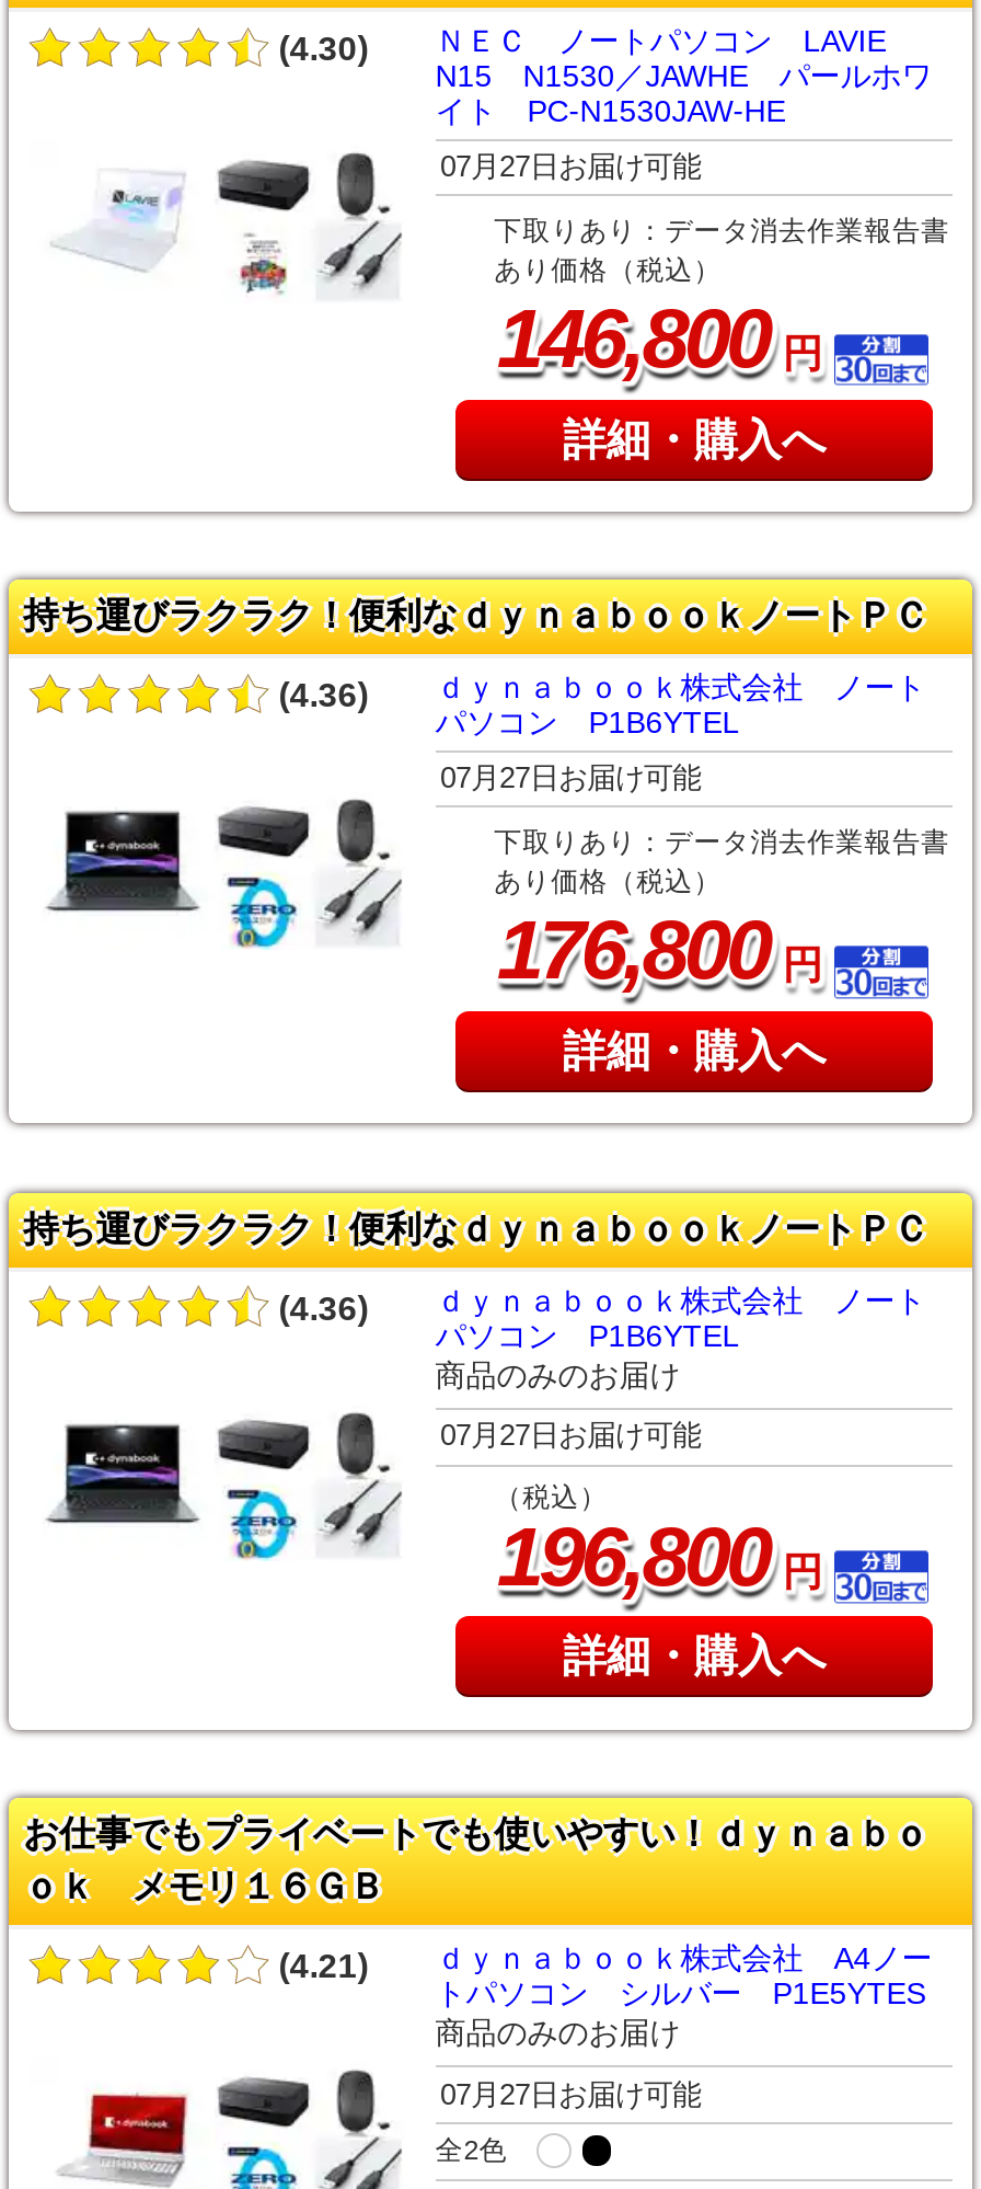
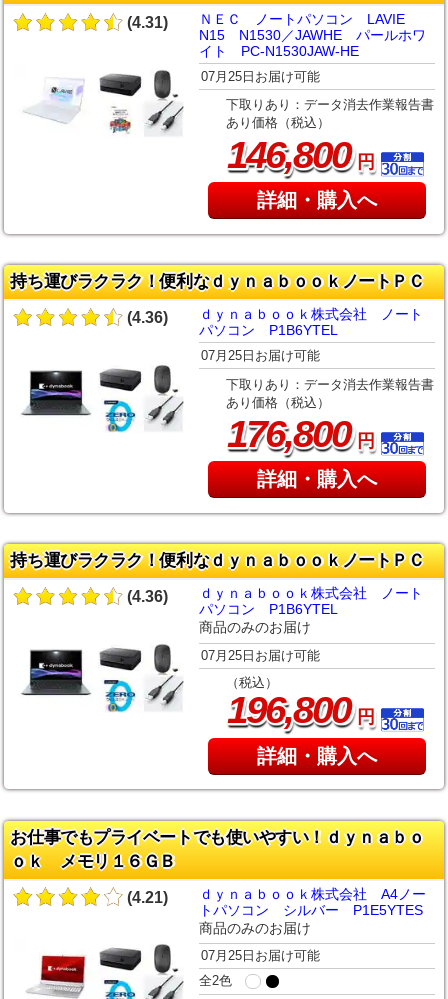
- (4.30) ＮＥＣ ノートパソコン LAVIE
+ (4.31) ＮＥＣ ノートパソコン LAVIE

- 07月27日お届け可能
+ 07月25日お届け可能

- 07月27日お届け可能
+ 07月25日お届け可能

- 07月27日お届け可能
+ 07月25日お届け可能

- 07月27日お届け可能
+ 07月25日お届け可能
